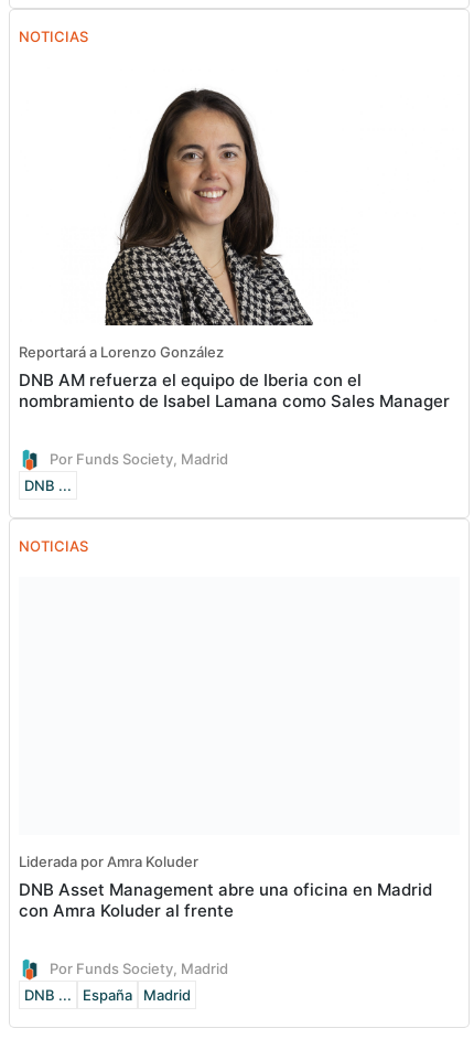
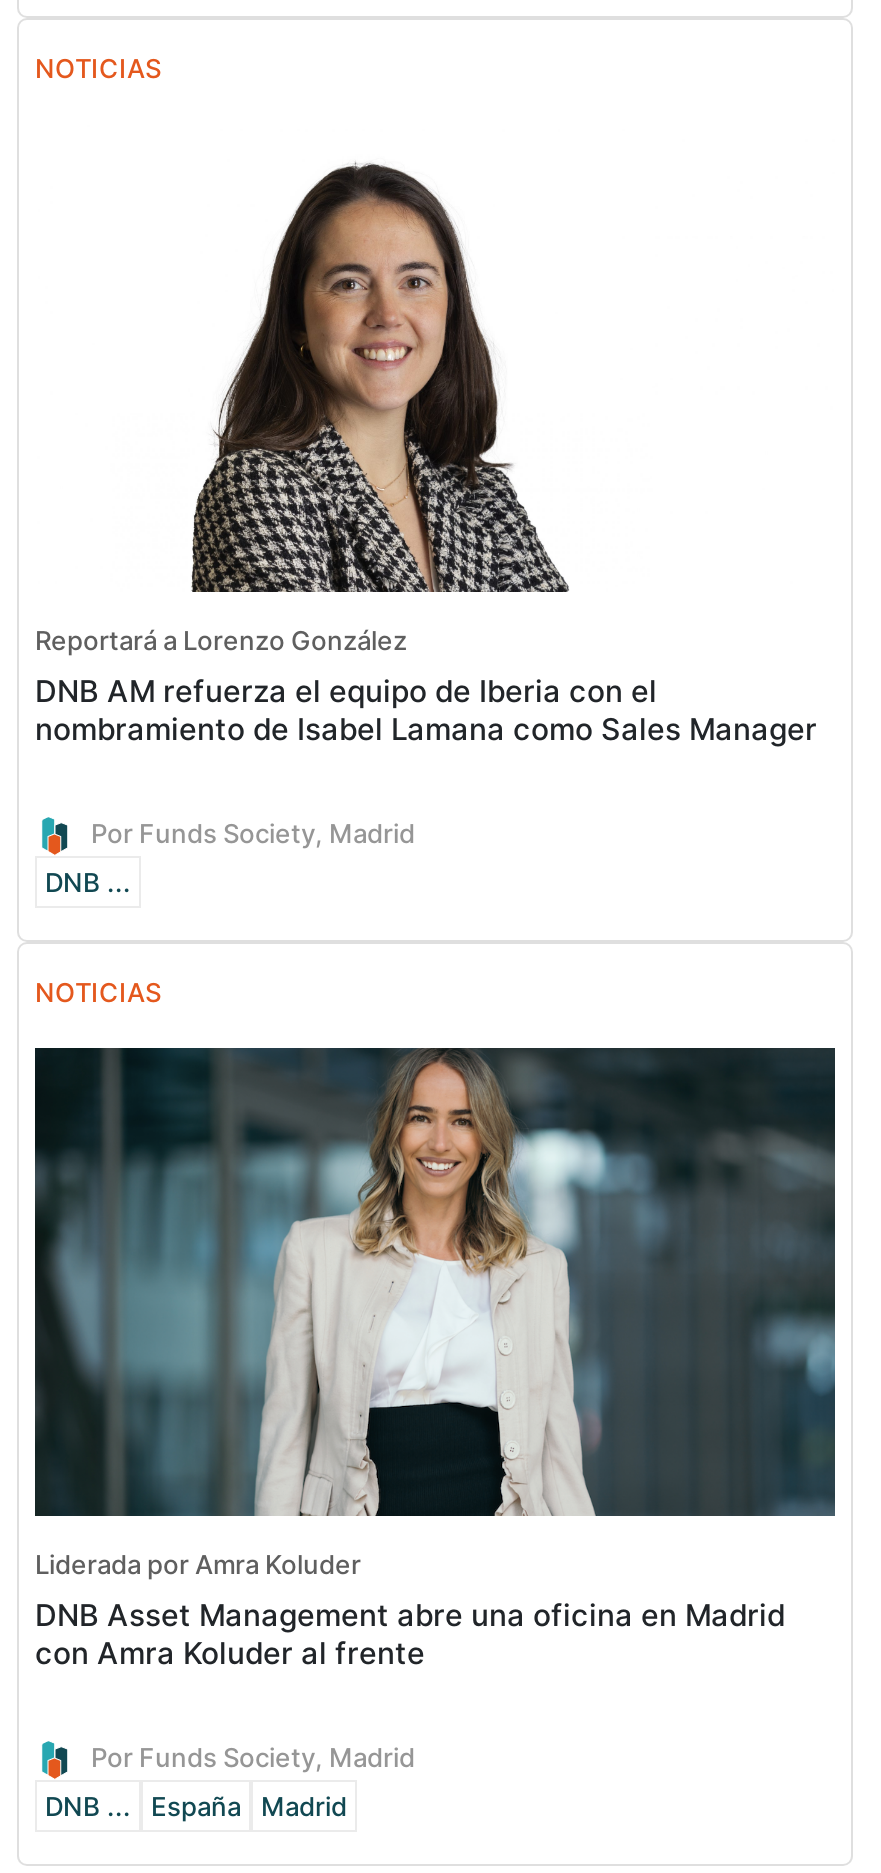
+ [image]
